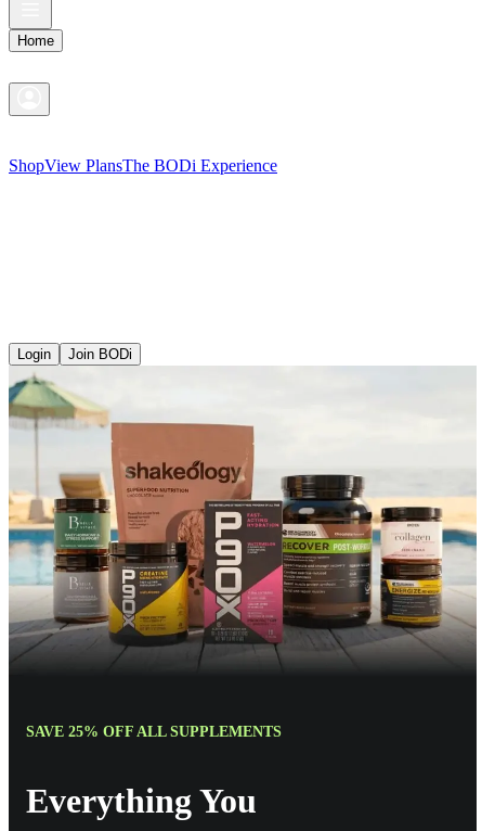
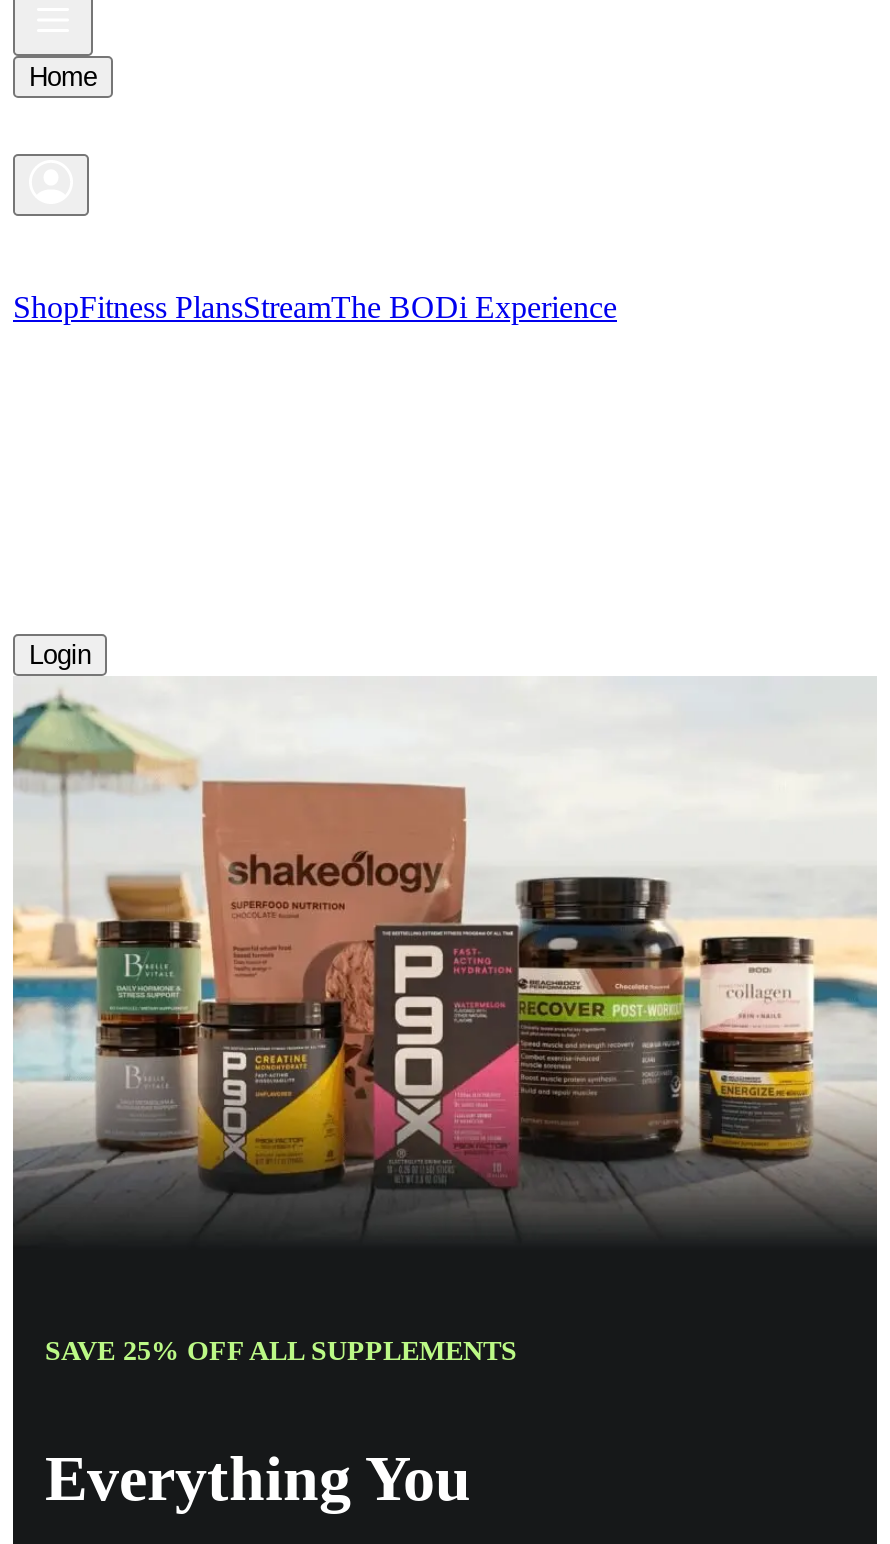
- ShopView PlansThe BODi Experience
+ ShopFitness PlansStreamThe BODi Experience

- Join BODi
